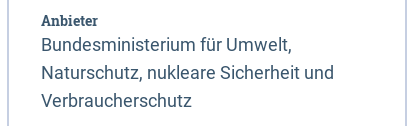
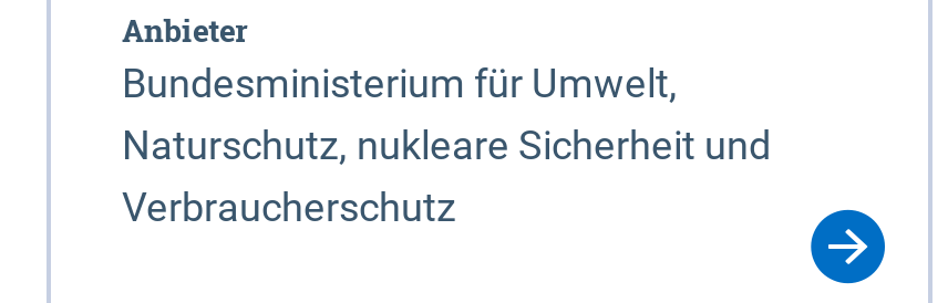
+ [image]
